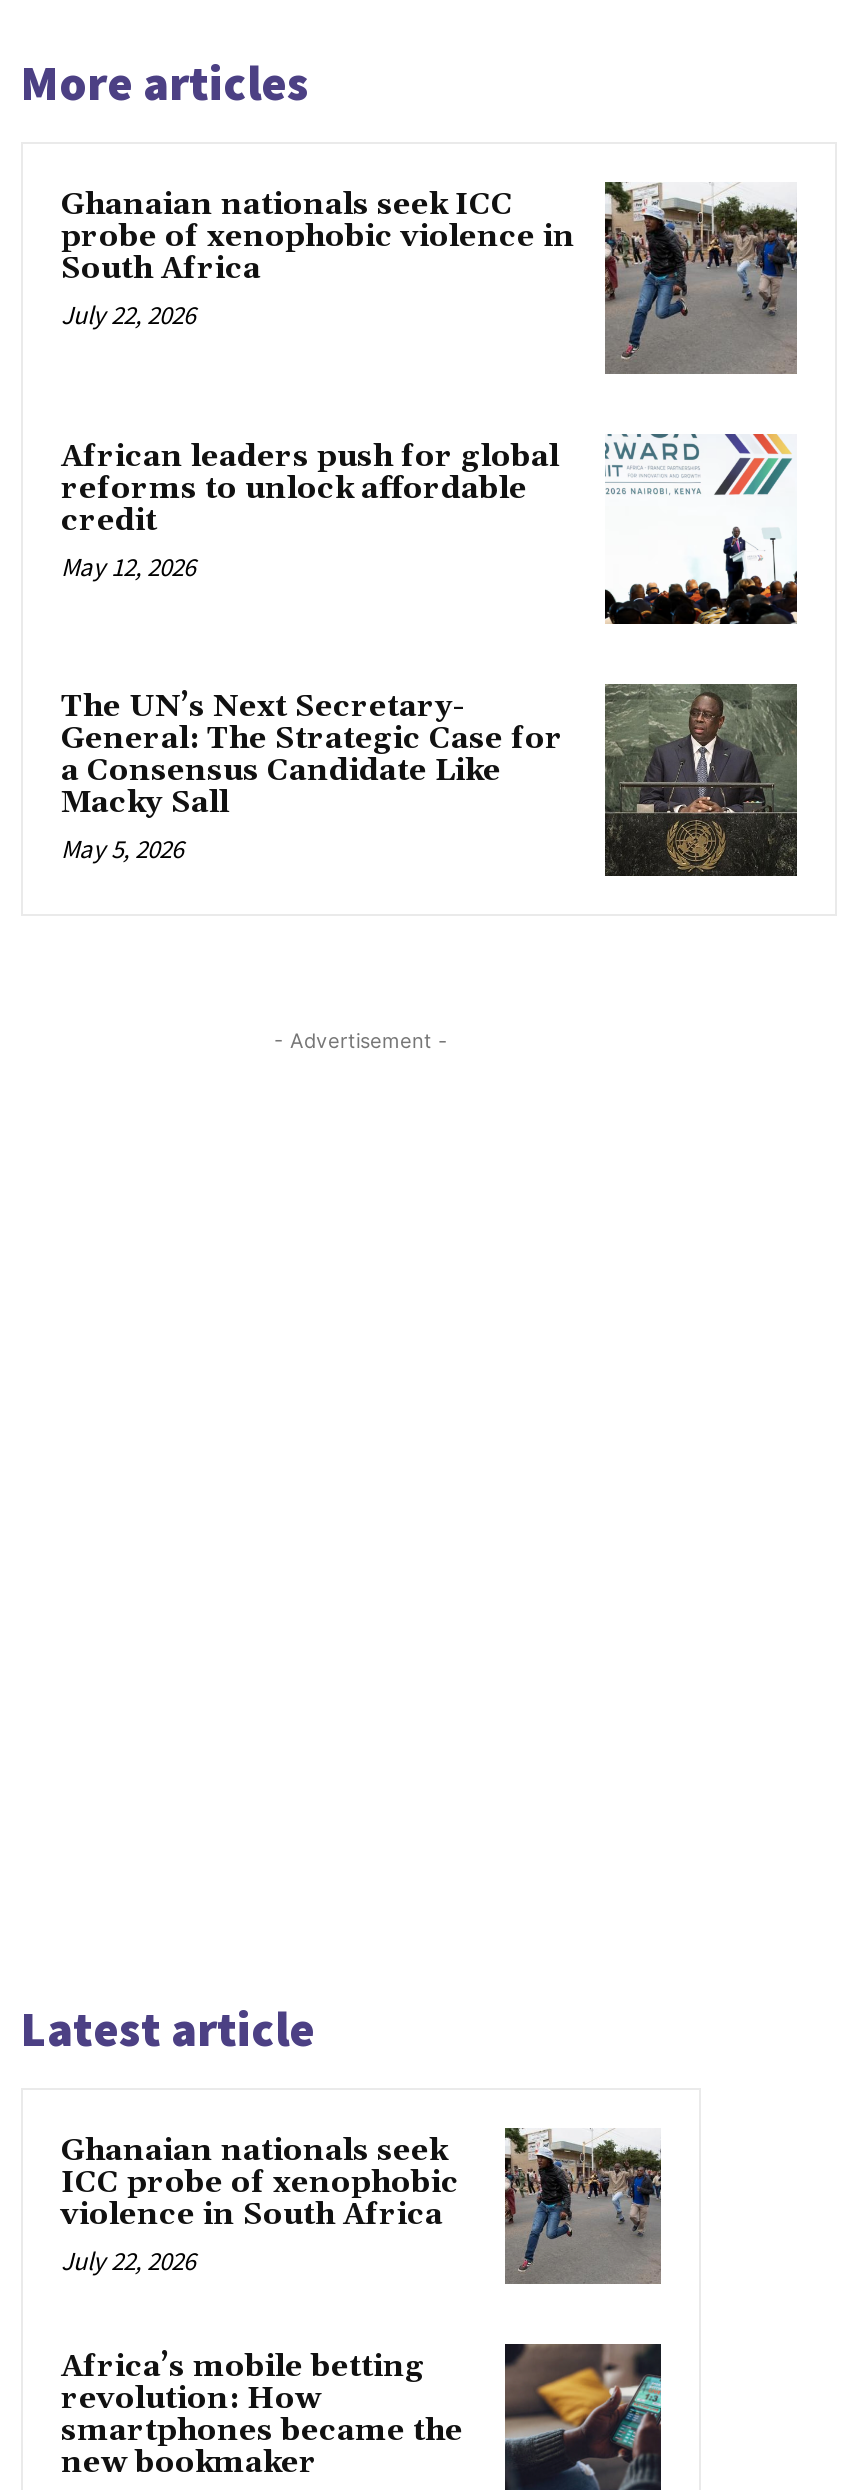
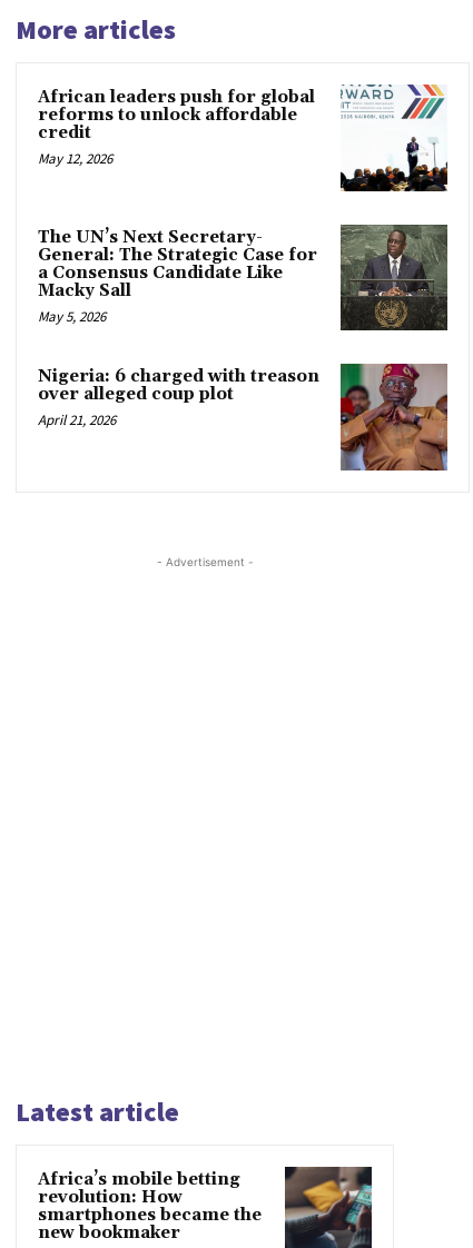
- [image]
- Ghanaian nationals seek ICC
- probe of xenophobic violence in
- South Africa
- July 22, 2026

moved up: [image] | African leaders push for global | reforms to unlock affordable | ... | Macky Sall | May 5, 2026

+ [image]
+ Nigeria: 6 charged with treason
+ over alleged coup plot
+ April 21, 2026

- [image]
- Ghanaian nationals seek
- ICC probe of xenophobic
- violence in South Africa
- July 22, 2026
